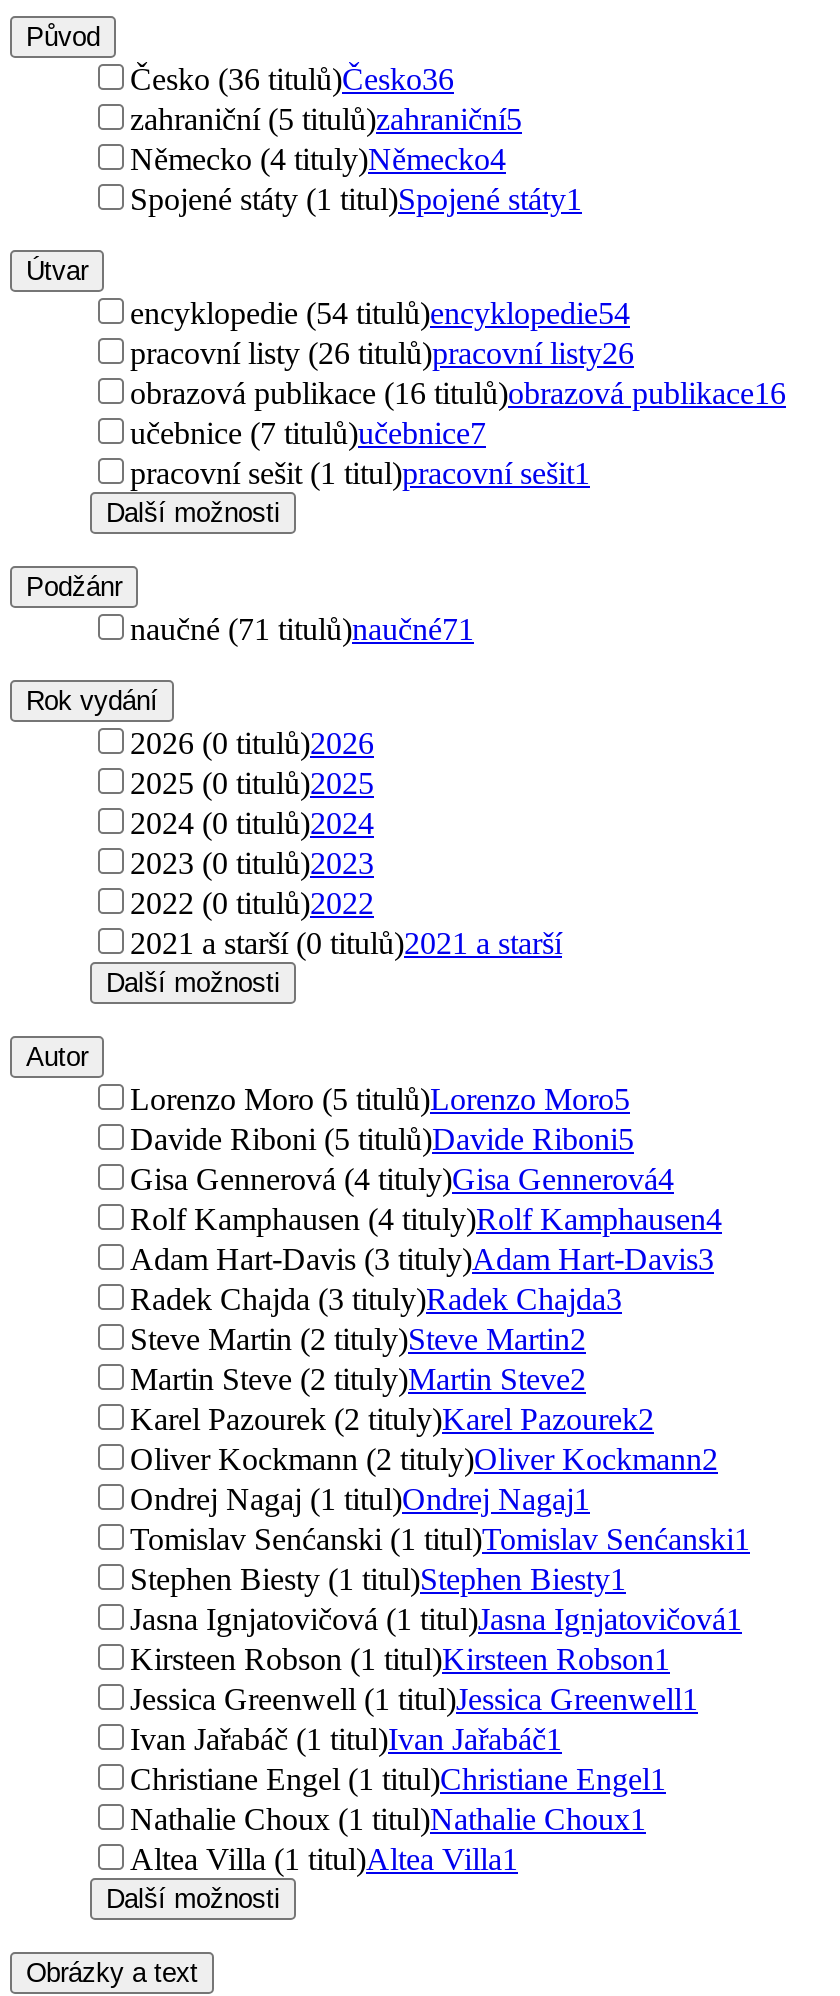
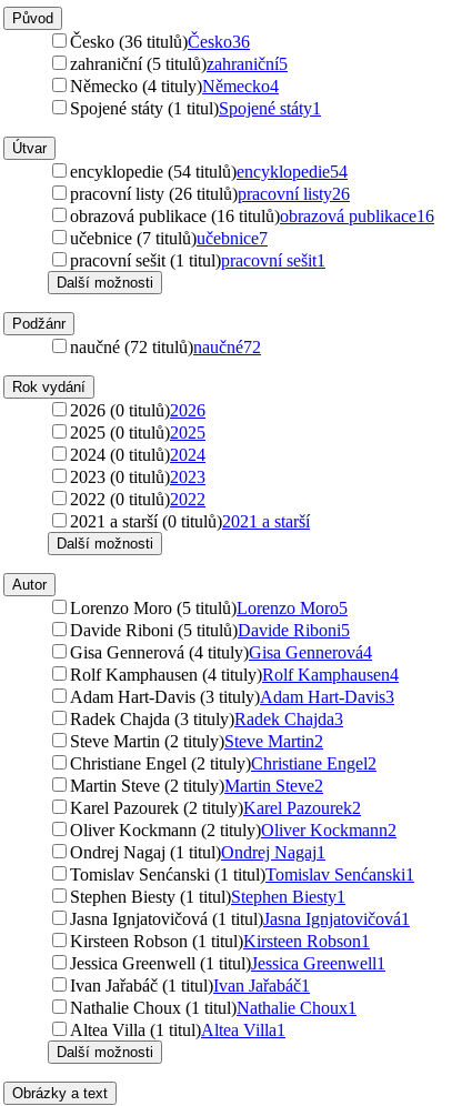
- naučné (71 titulů)naučné71
+ naučné (72 titulů)naučné72

+ Christiane Engel (2 tituly)Christiane Engel2

moved down: Martin Steve (2 tituly)Martin Steve2 | Karel Pazourek (2 tituly)Karel Pazourek2 | Oliver Kockmann (2 tituly)Oliver Kockmann2 | ... | Jessica Greenwell (1 titul)Jessica Greenwell1 | Ivan Jařabáč (1 titul)Ivan Jařabáč1

- Christiane Engel (1 titul)Christiane Engel1
